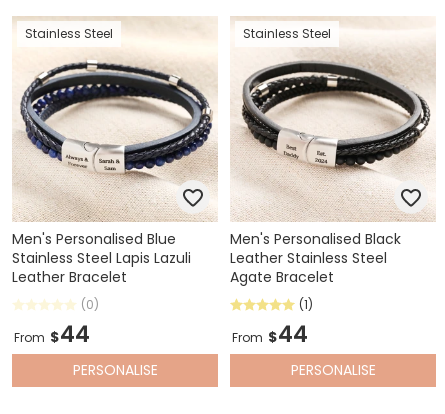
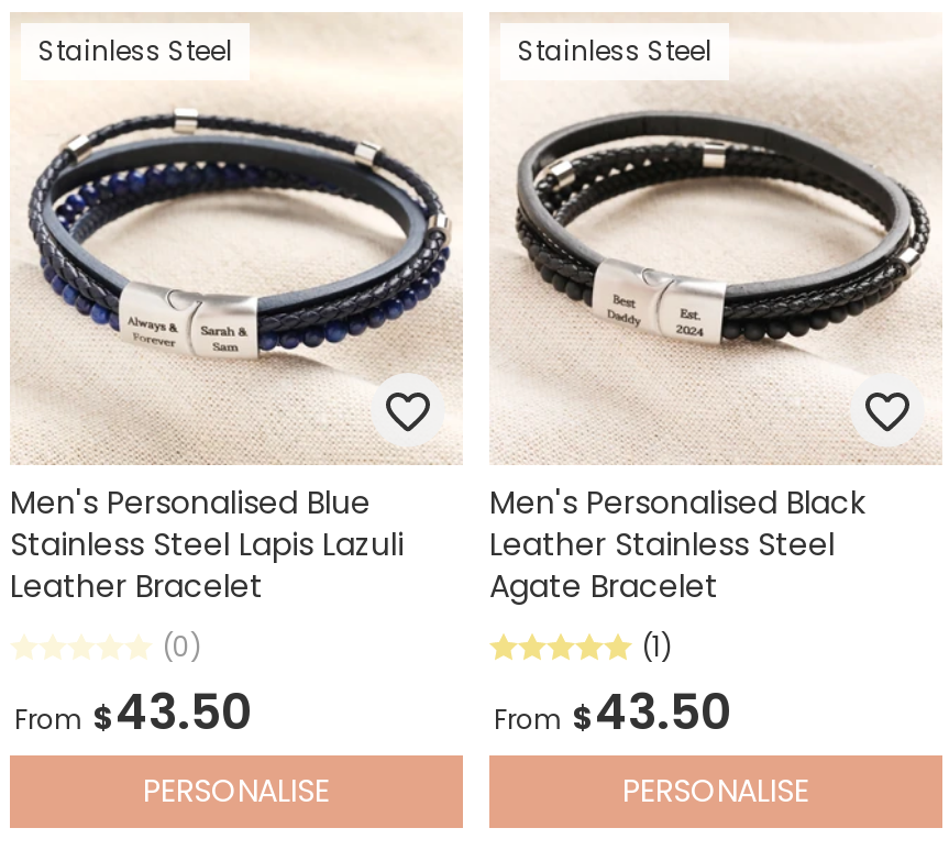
- From $44
+ From $43.50

- From $44
+ From $43.50
